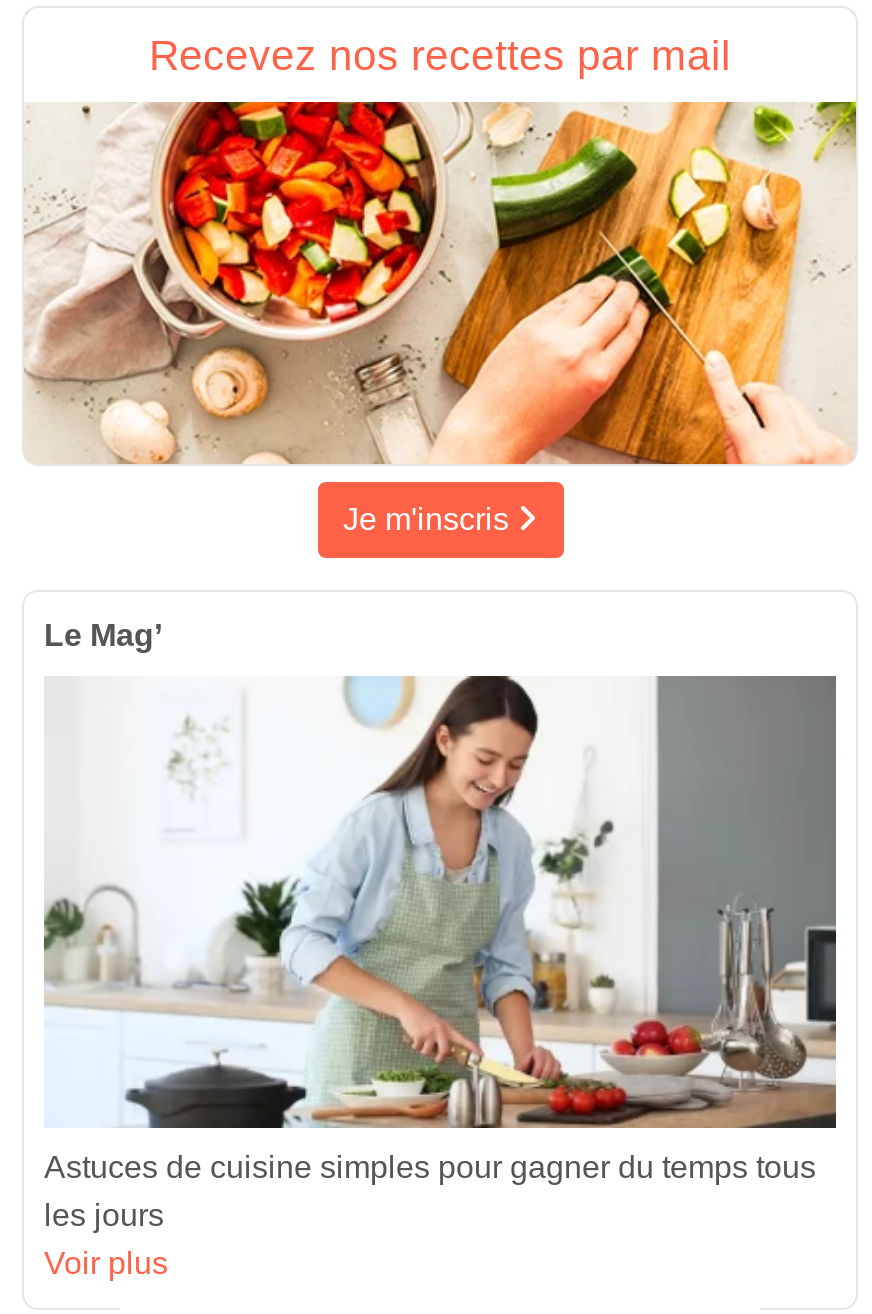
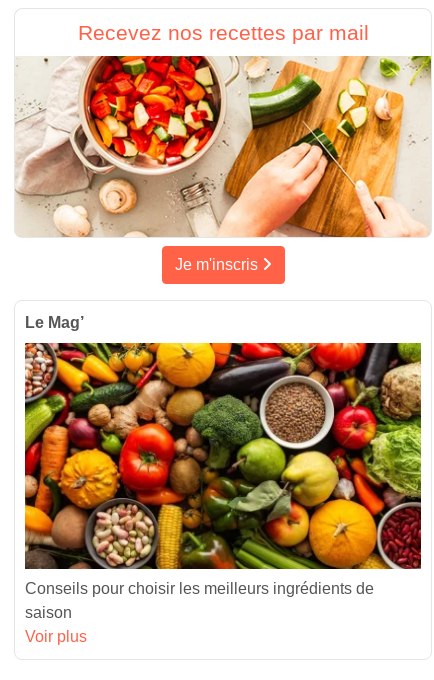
- [image]
- Astuces de cuisine simples pour gagner du temps tous
- les jours
+ [image]
+ Conseils pour choisir les meilleurs ingrédients de
+ saison
